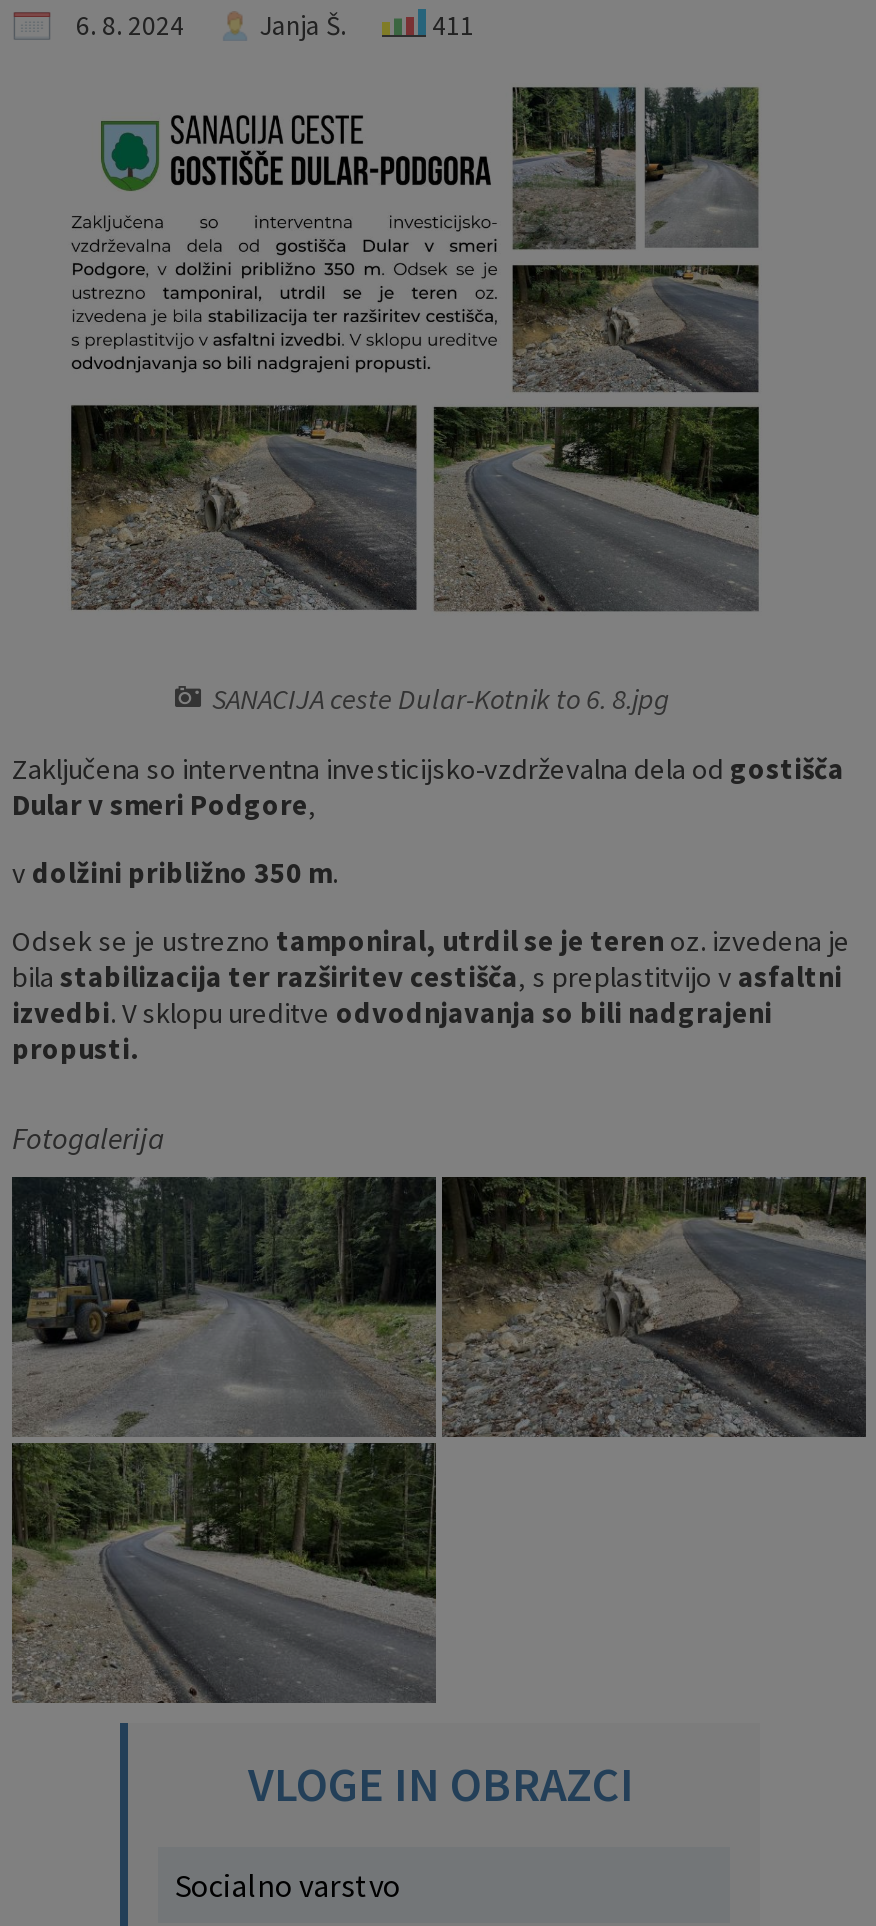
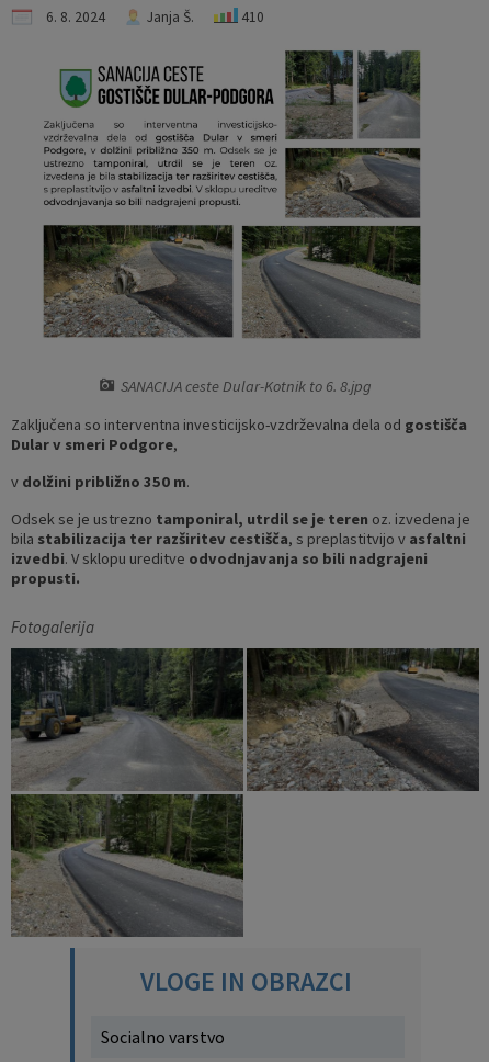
- 411
+ 410
